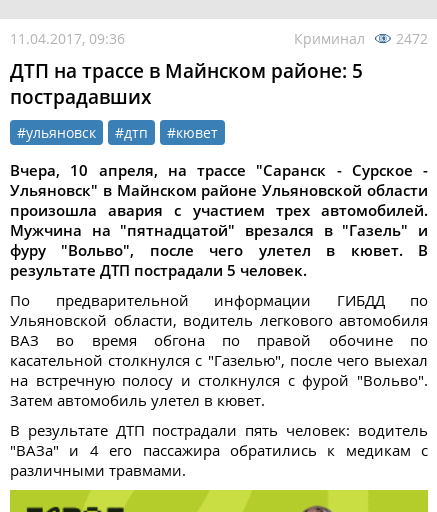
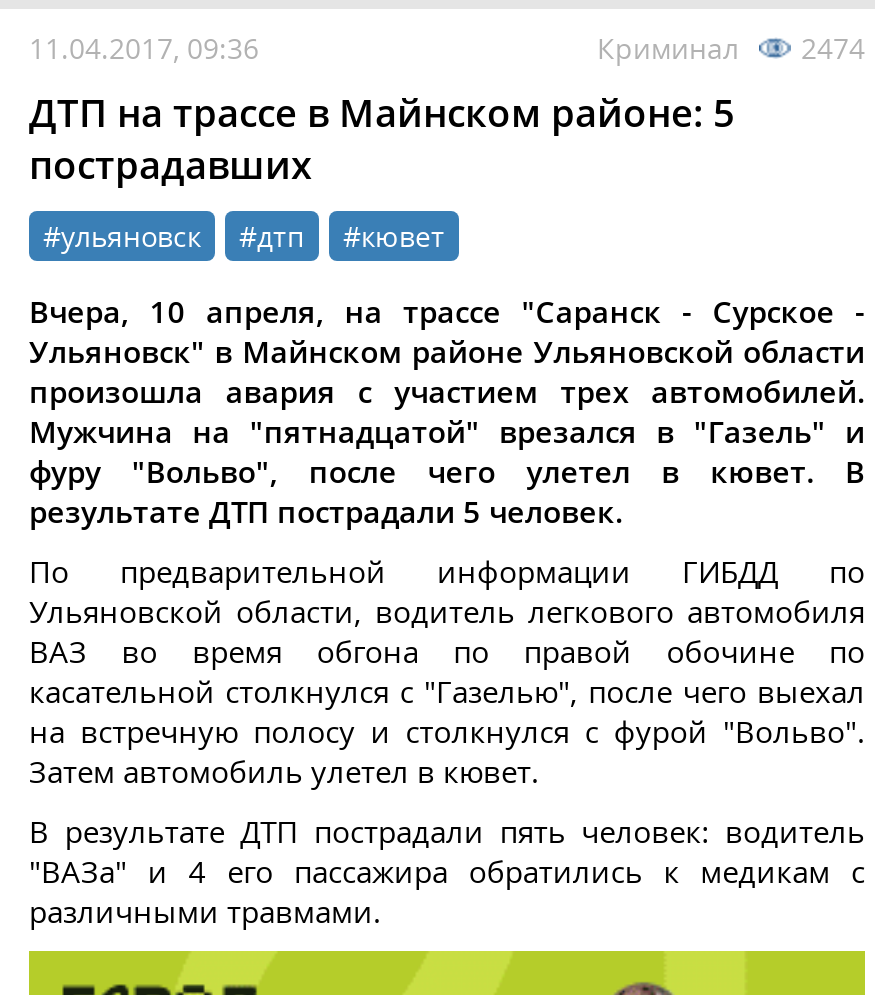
- Криминал 2472
+ Криминал 2474
